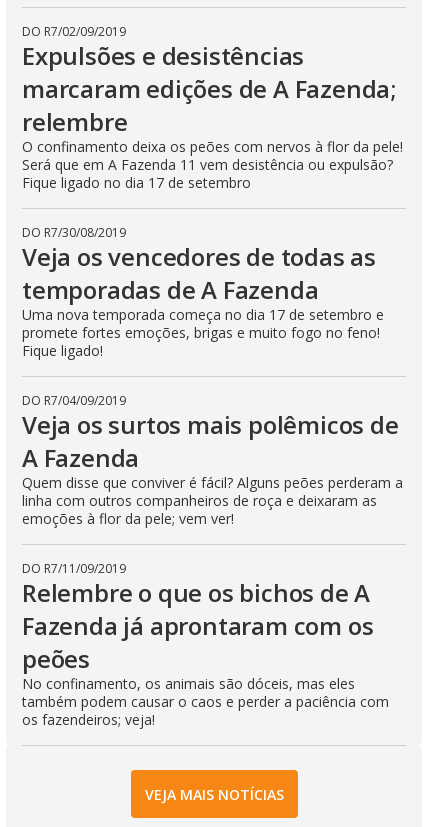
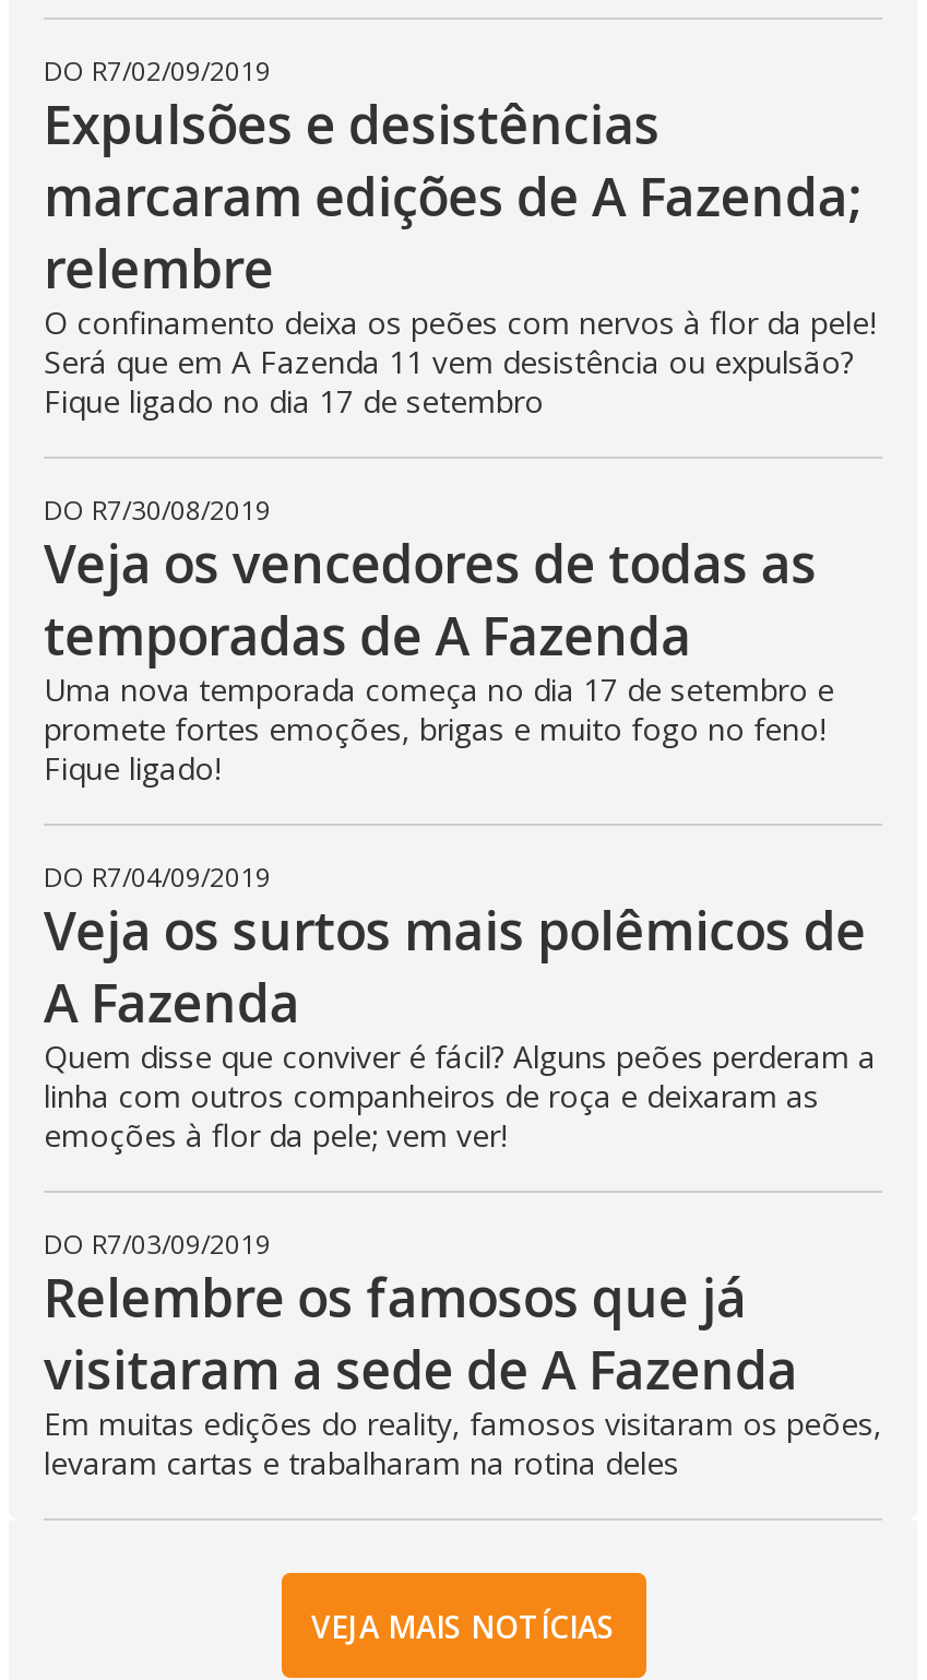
- DO R7/ 11/09/2019
- Relembre o que os bichos de A
- Fazenda já aprontaram com os
- peões
- No confinamento, os animais são dóceis, mas eles
- também podem causar o caos e perder a paciência com
- os fazendeiros; veja!
+ DO R7/03/09/2019
+ Relembre os famosos que já
+ visitaram a sede de A Fazenda
+ Em muitas edições do reality, famosos visitaram os peões,
+ levaram cartas e trabalharam na rotina deles
